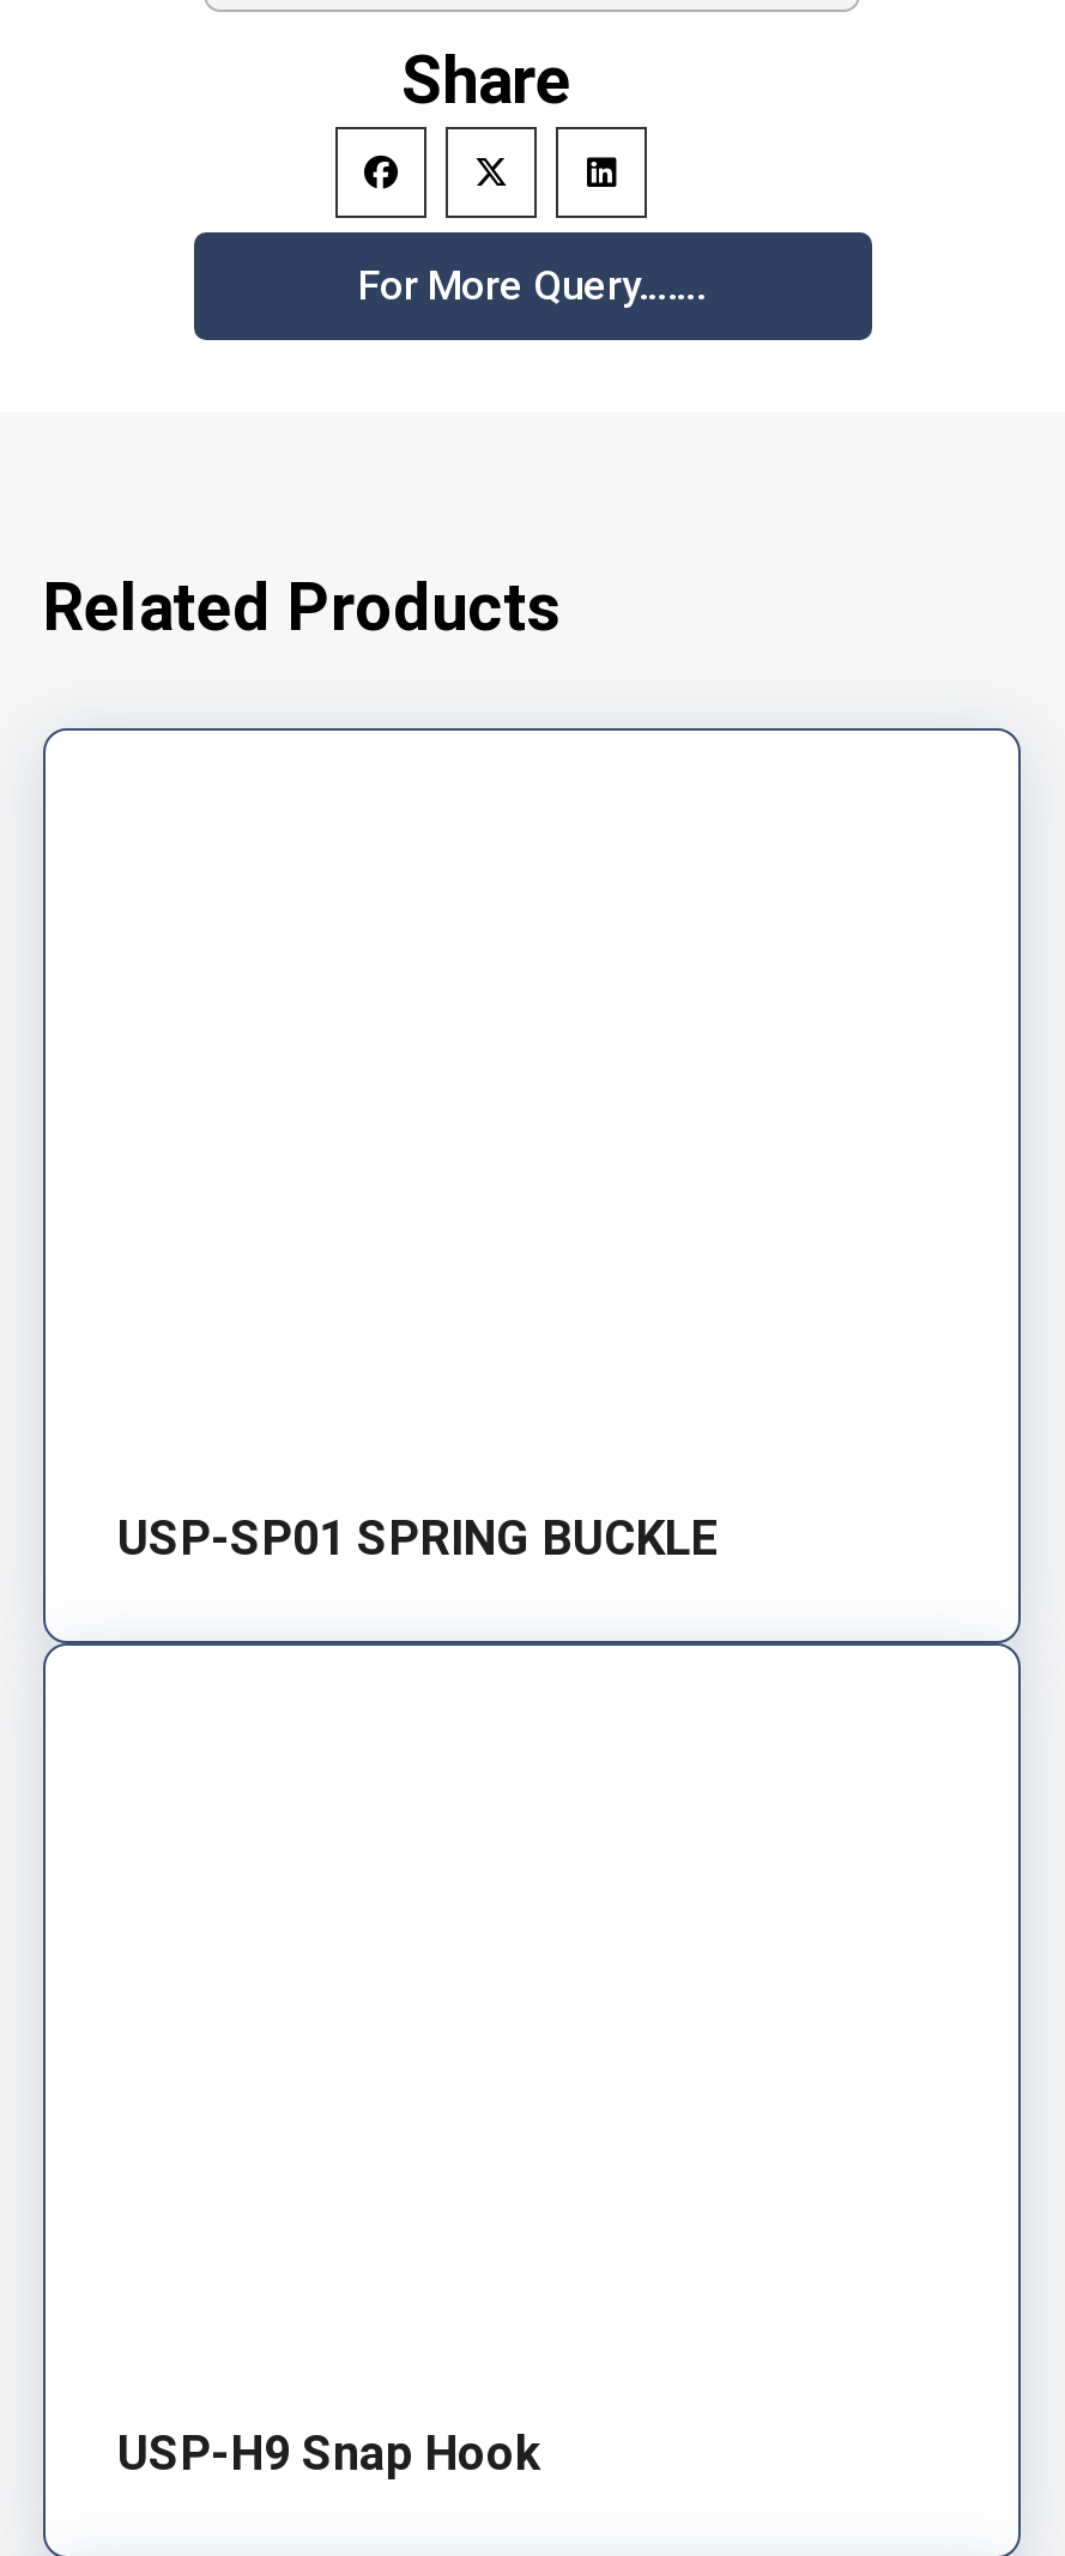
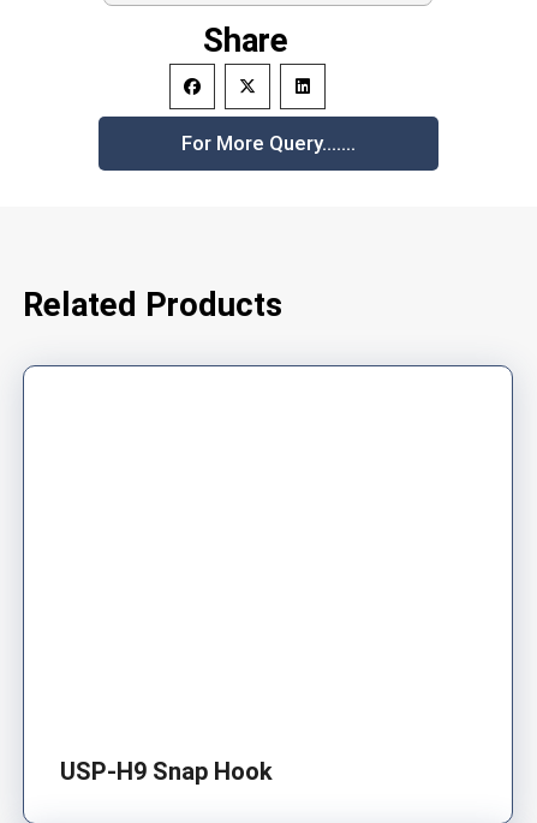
- USP-SP01 SPRING BUCKLE
